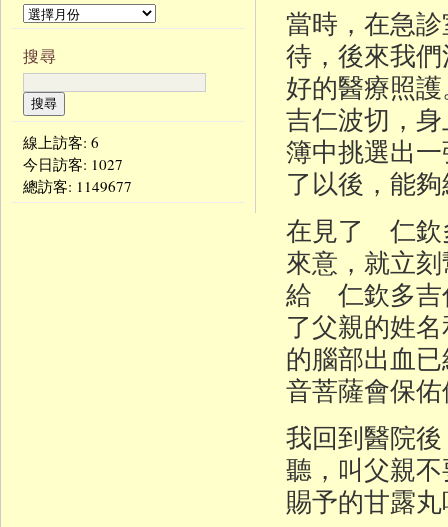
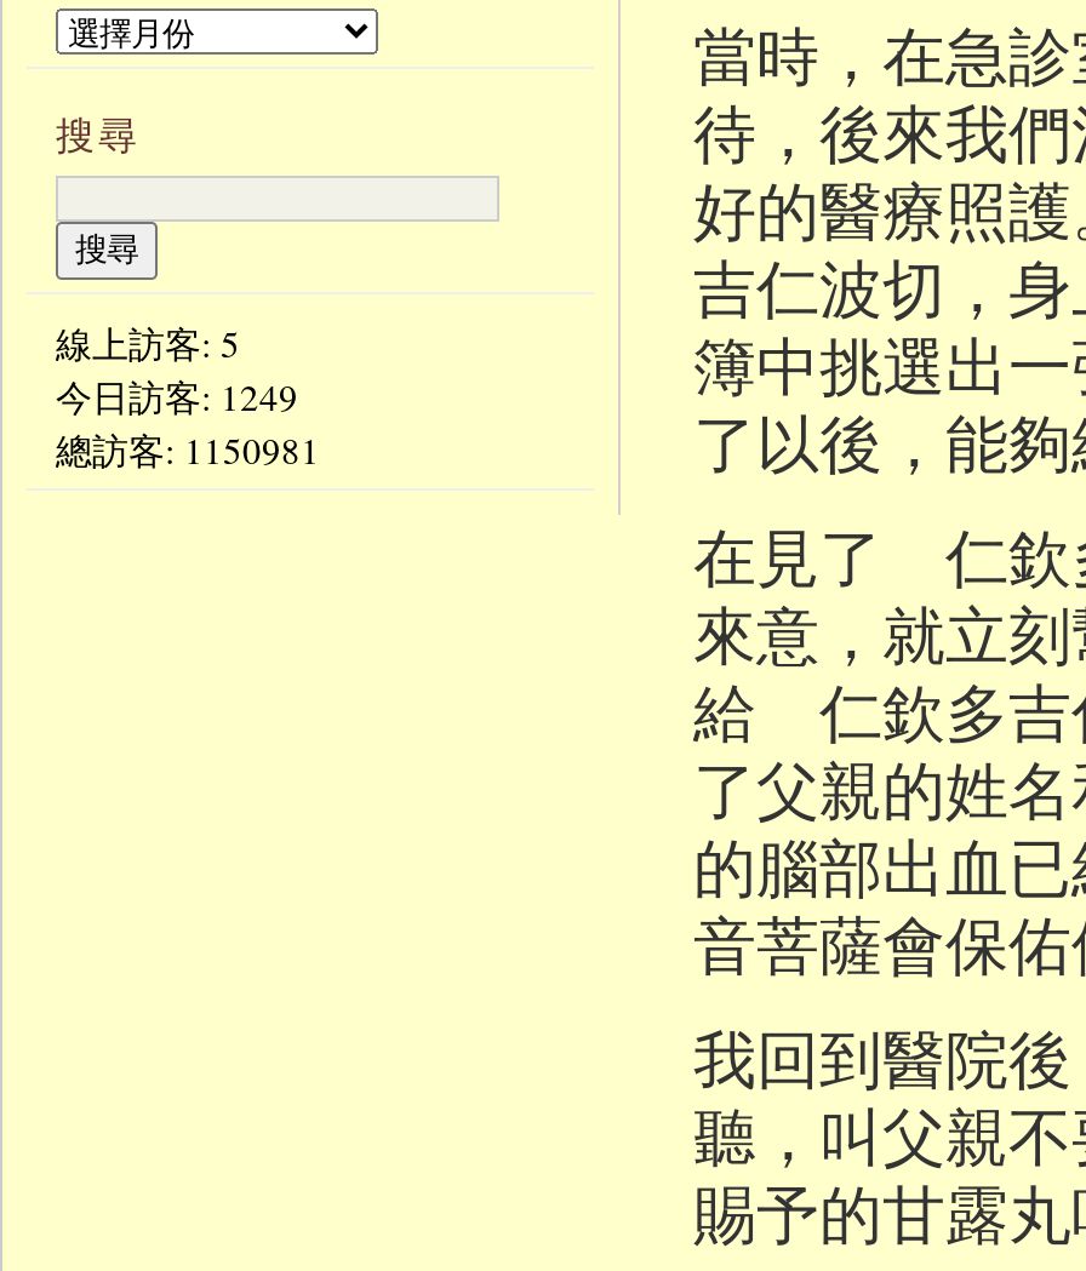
- 線上訪客: 6
+ 線上訪客: 5

- 今日訪客: 1027
+ 今日訪客: 1249

- 總訪客: 1149677
+ 總訪客: 1150981
